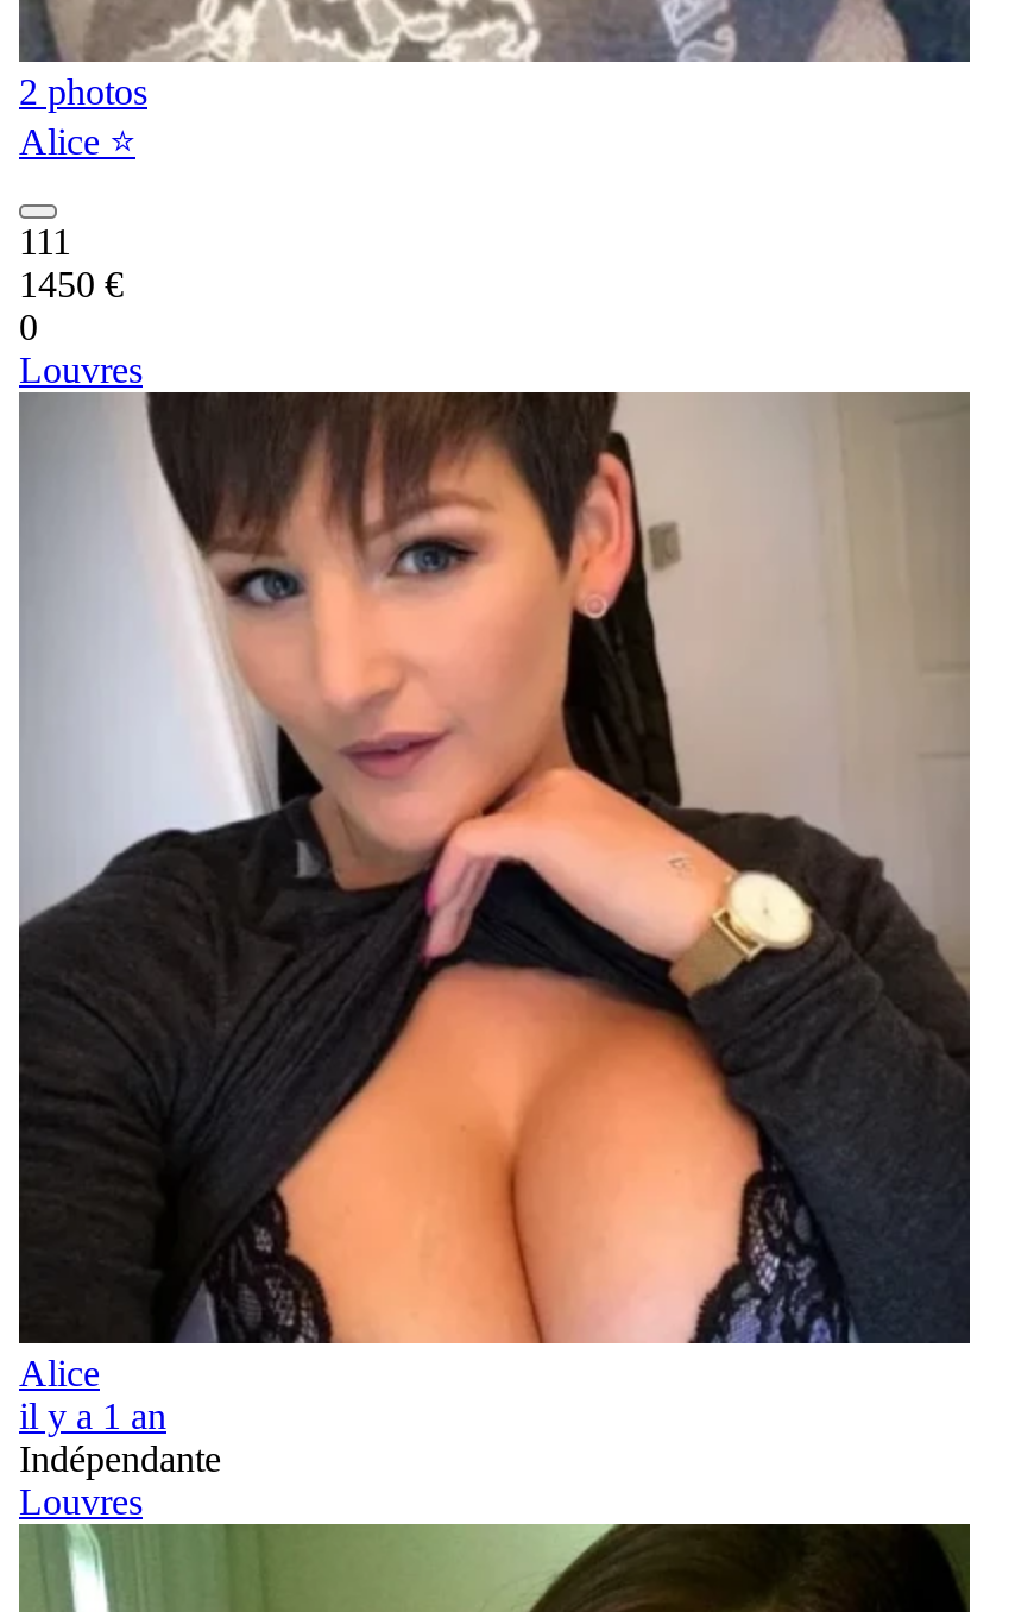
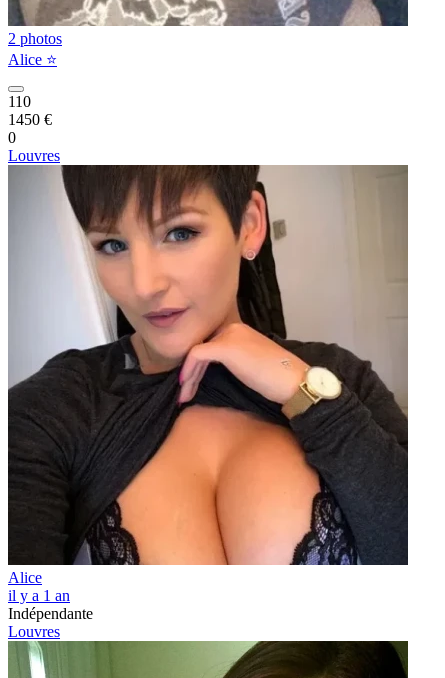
- 111
+ 110
